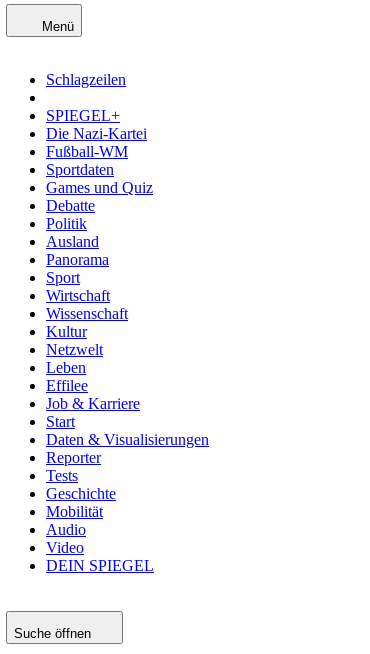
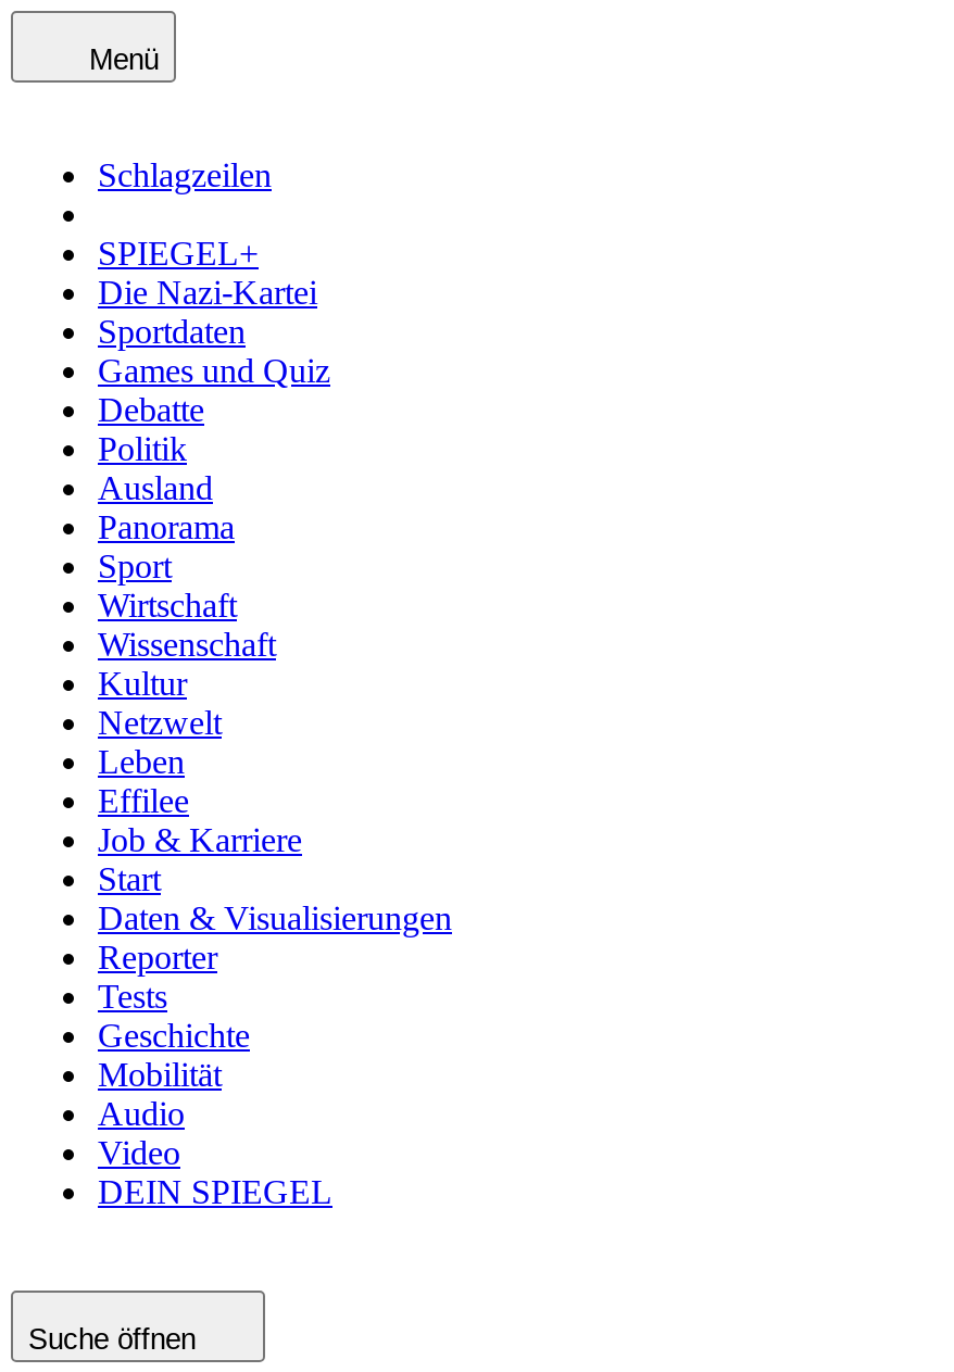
- Fußball-WM
